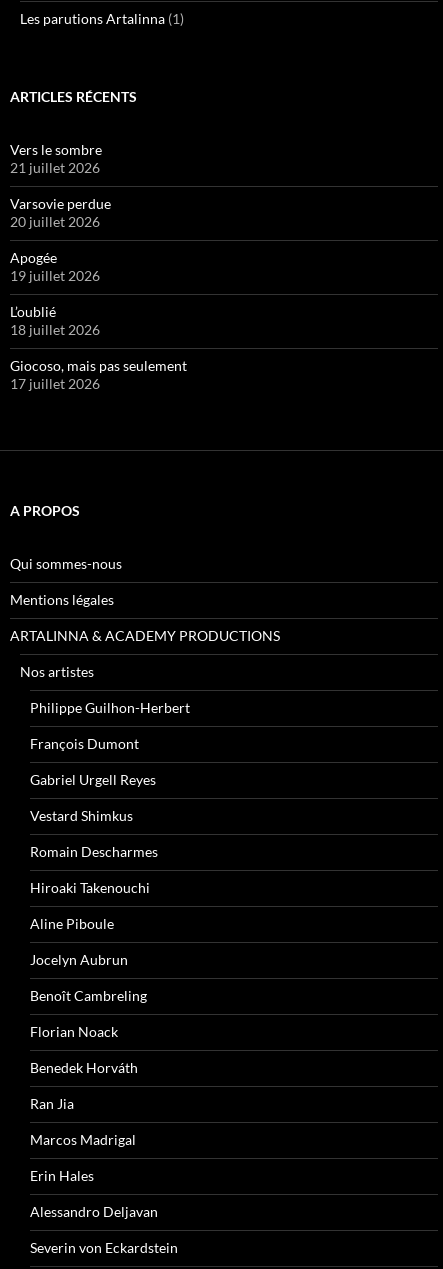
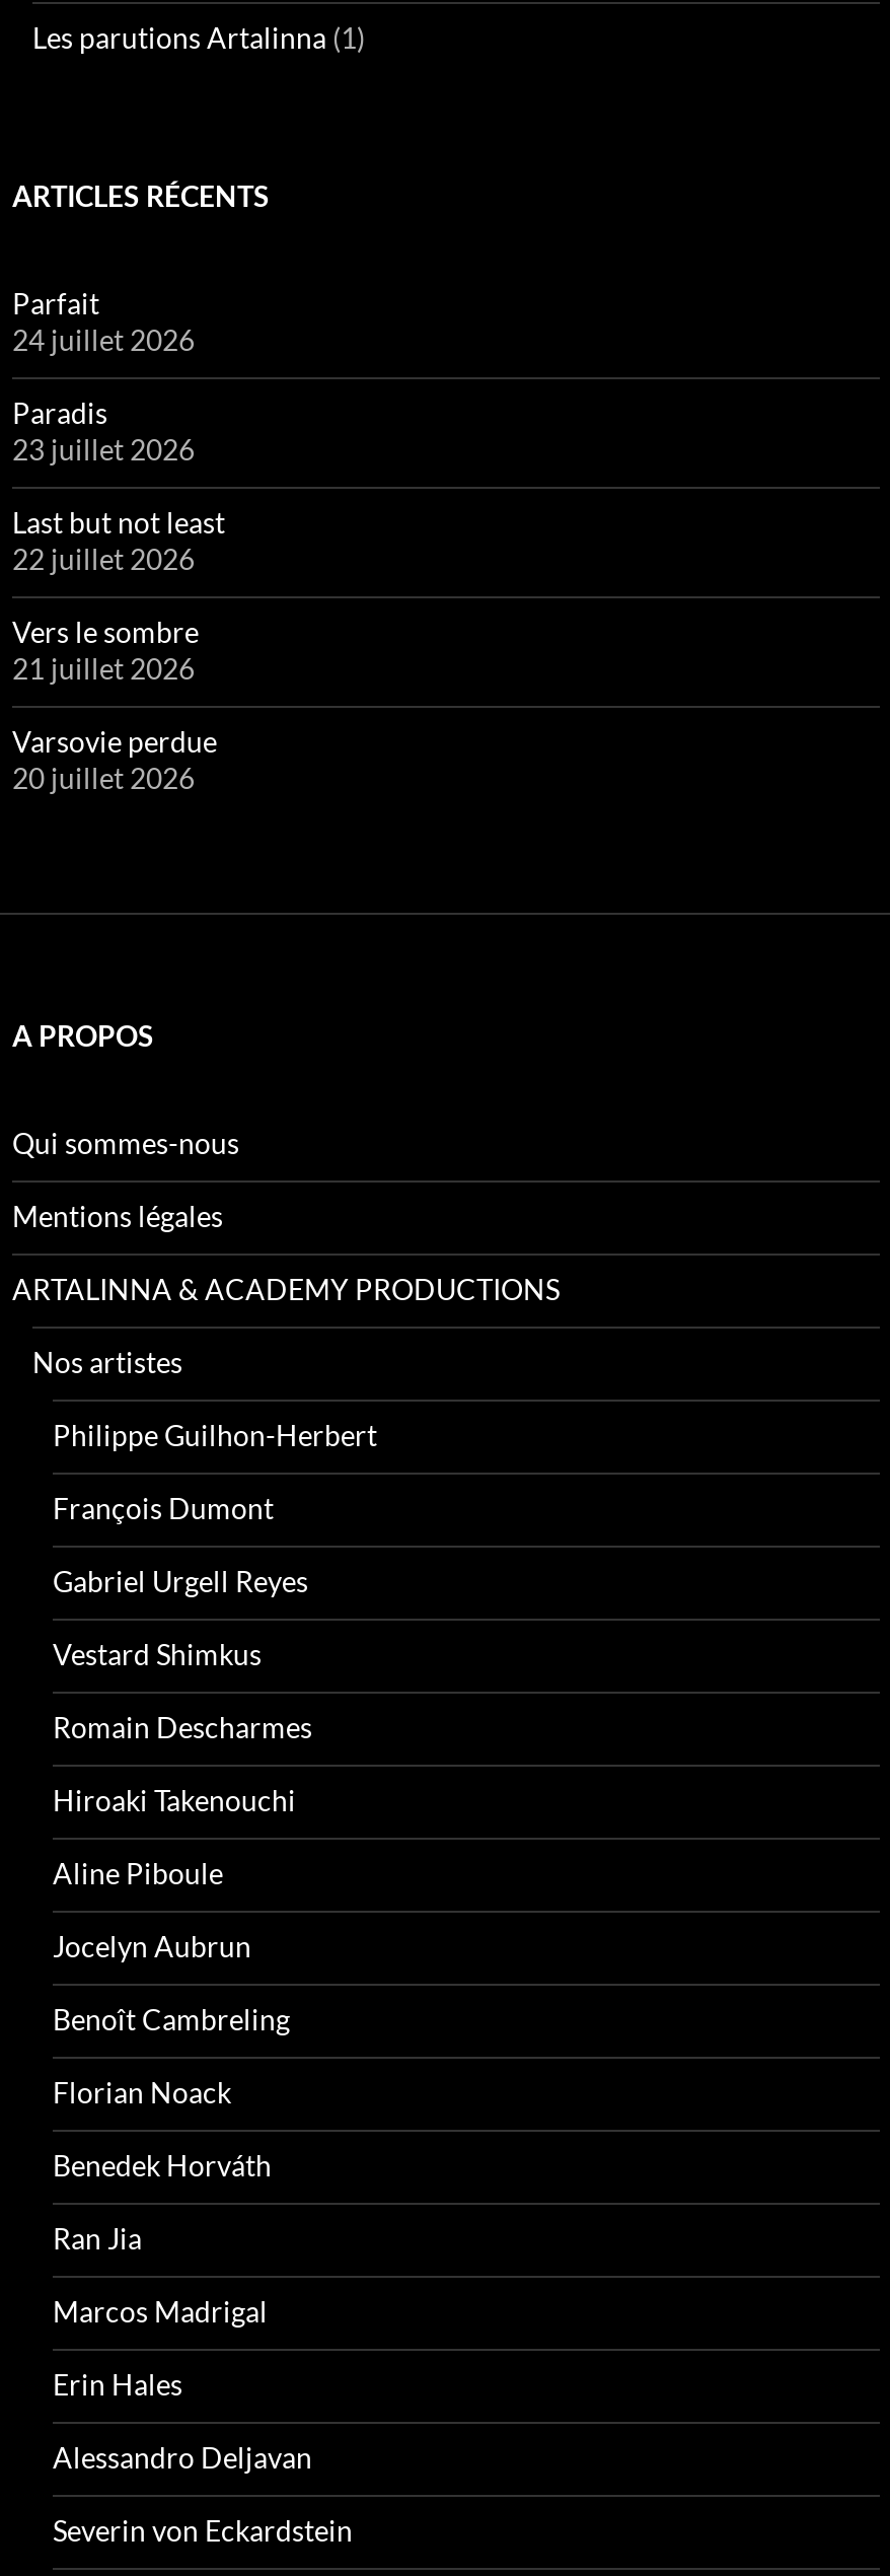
+ Parfait
+ 24 juillet 2026
+ Paradis
+ 23 juillet 2026
+ Last but not least
+ 22 juillet 2026

moved down: Vers le sombre | 21 juillet 2026 | Varsovie perdue | 20 juillet 2026

- Apogée
- 19 juillet 2026
- L’oublié
- 18 juillet 2026
- Giocoso, mais pas seulement
- 17 juillet 2026
